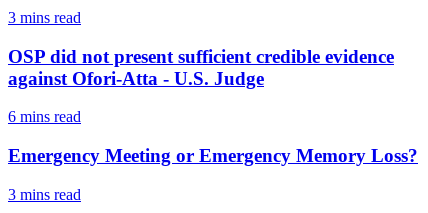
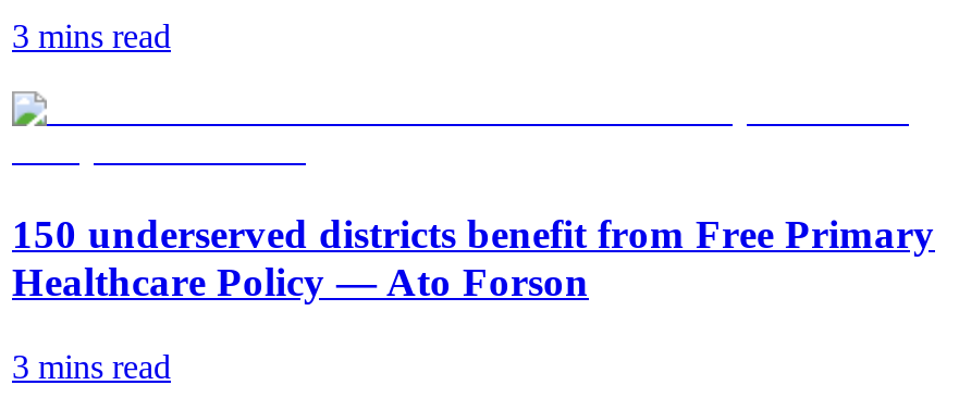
- OSP did not present sufficient credible evidence
- against Ofori-Atta - U.S. Judge
- 6 mins read
- Emergency Meeting or Emergency Memory Loss?
+ 150 underserved districts benefit from Free Primary
+ Healthcare Policy — Ato Forson
